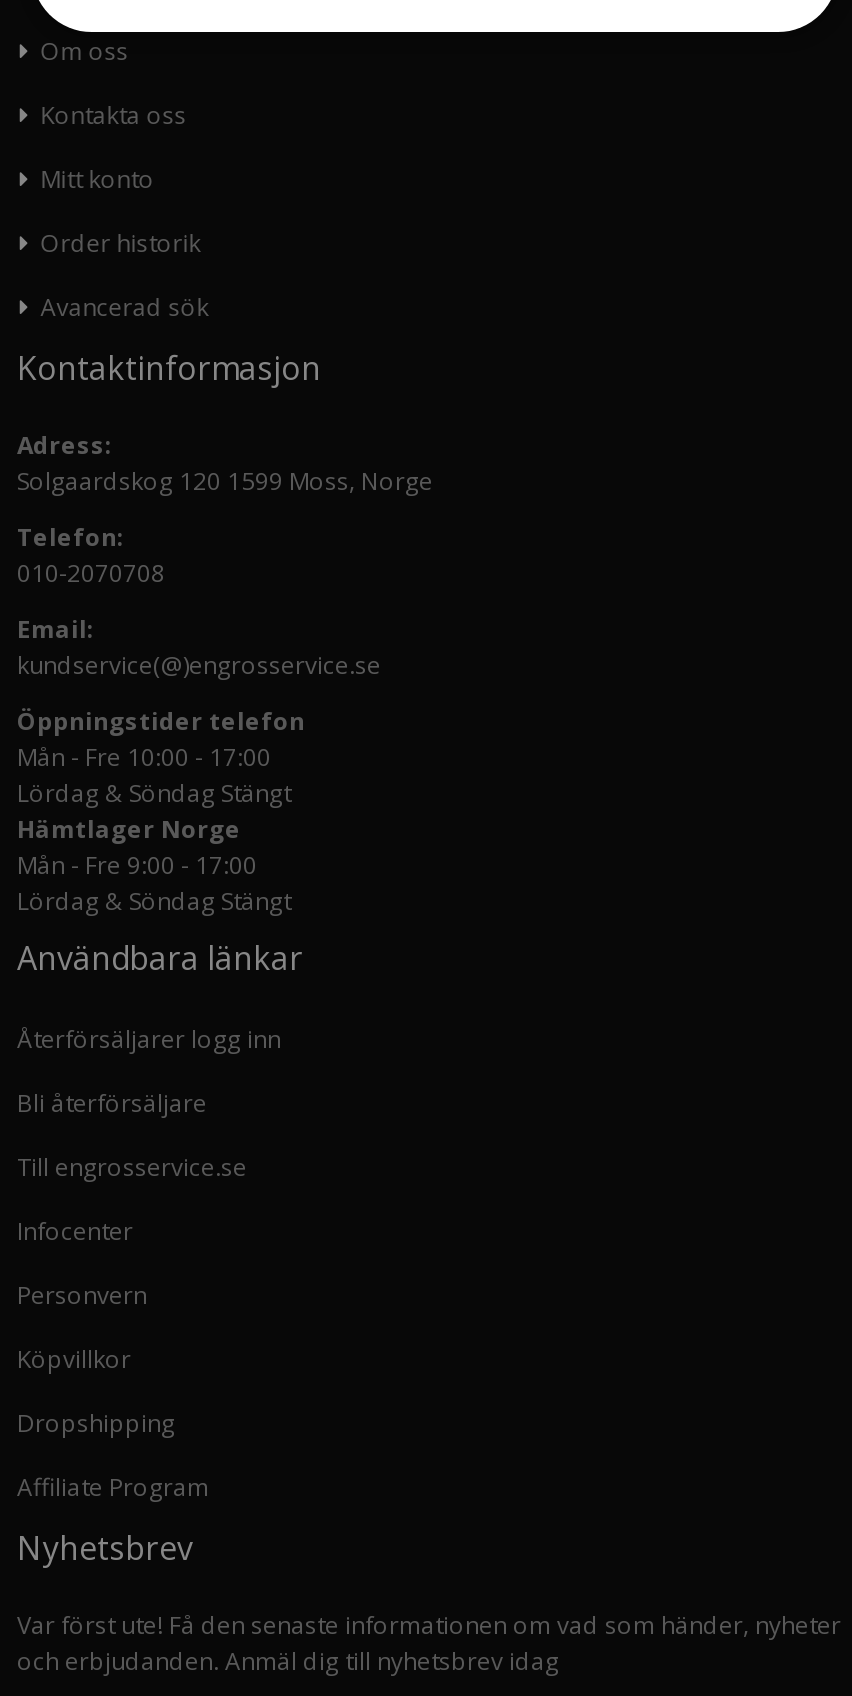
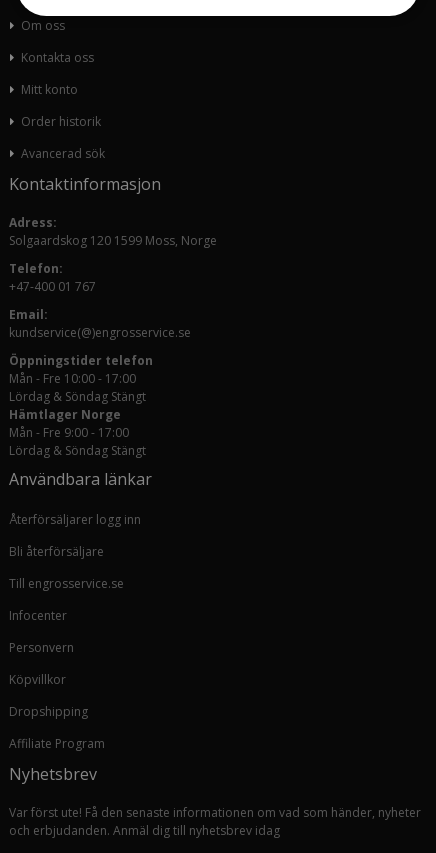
- 010-2070708
+ +47-400 01 767
